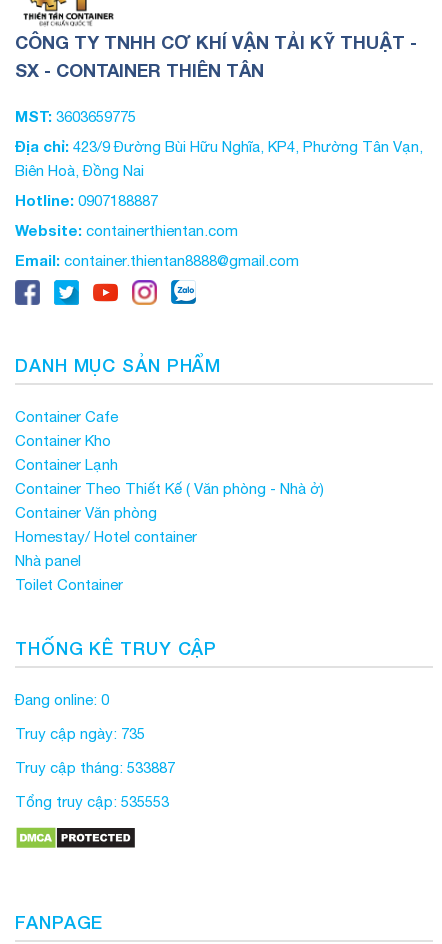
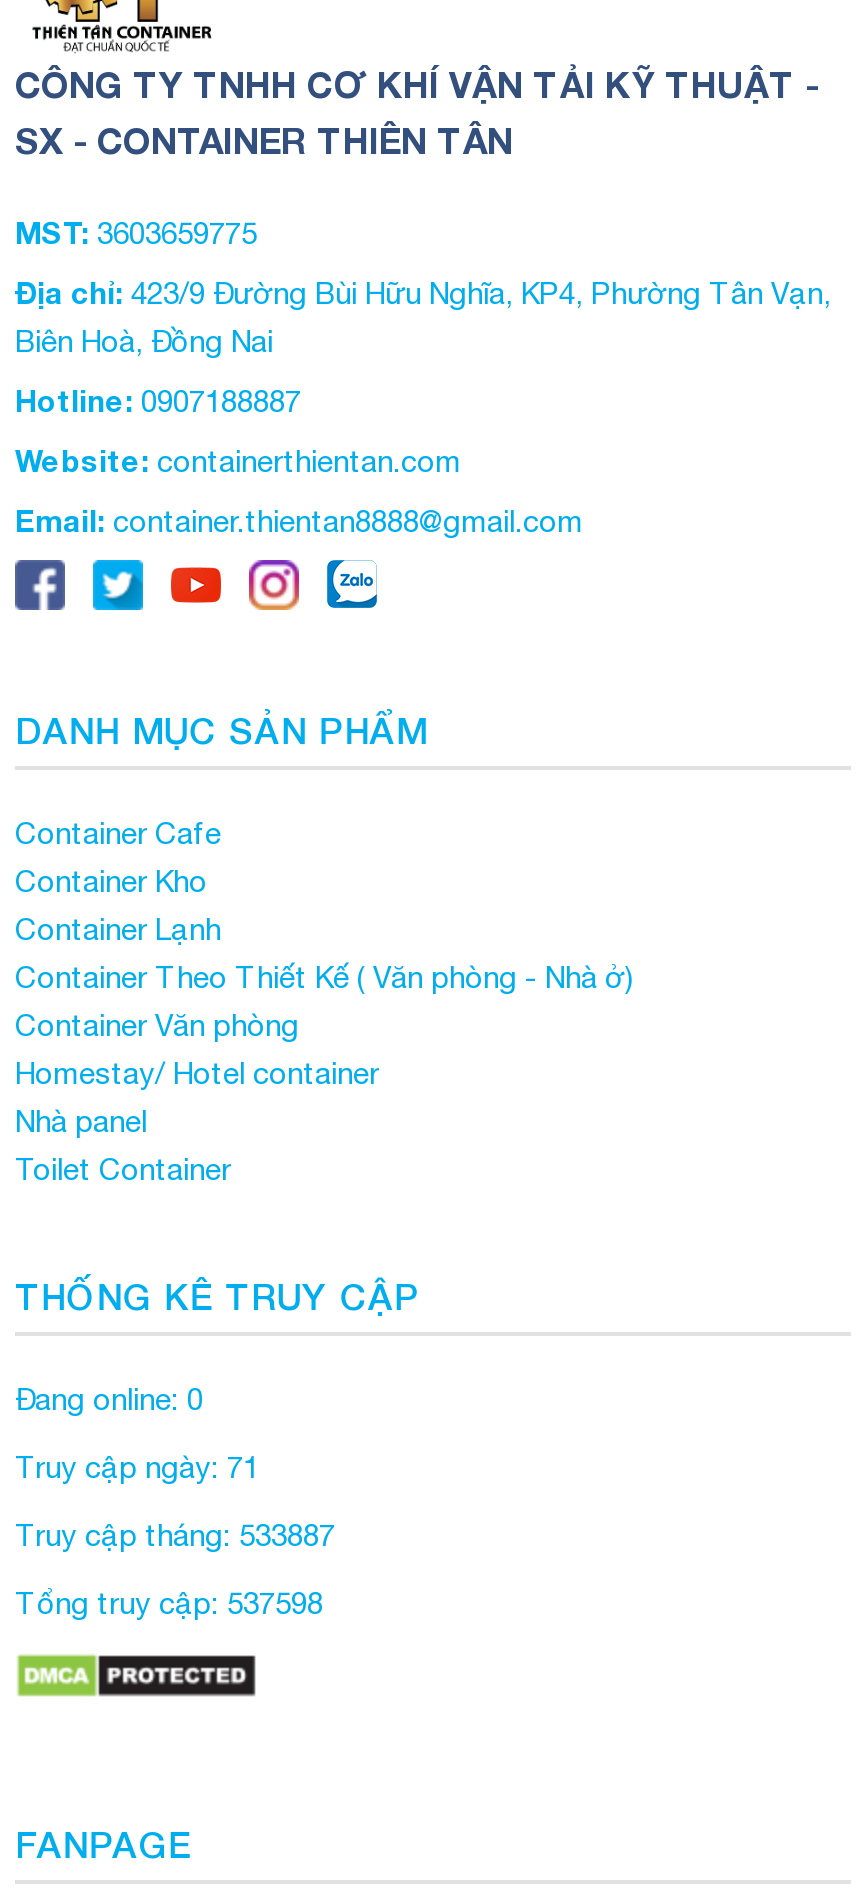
- Truy cập ngày: 735
+ Truy cập ngày: 71

- Tổng truy cập: 535553
+ Tổng truy cập: 537598
